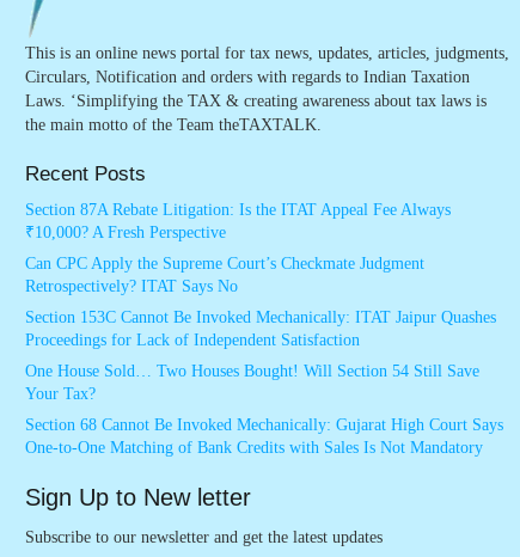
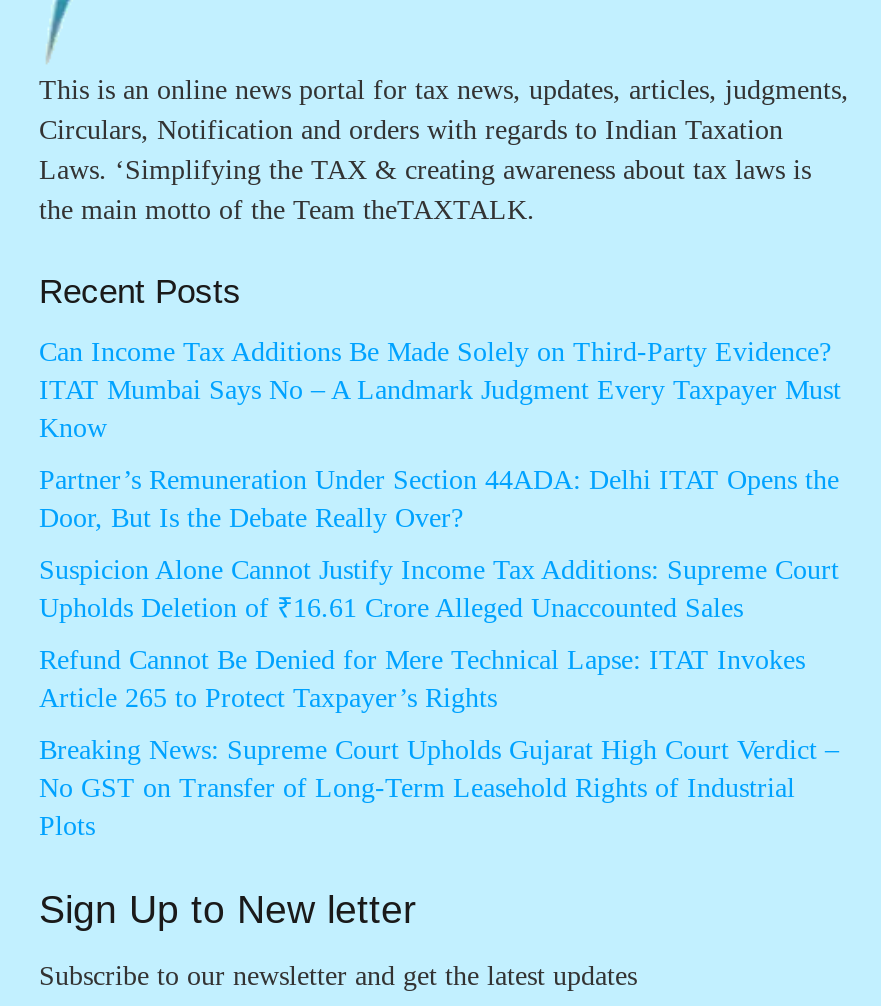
- Section 87A Rebate Litigation: Is the ITAT Appeal Fee Always
- ₹10,000? A Fresh Perspective
+ Can Income Tax Additions Be Made Solely on Third-Party Evidence?
+ ITAT Mumbai Says No – A Landmark Judgment Every Taxpayer Must
+ Know

- Can CPC Apply the Supreme Court’s Checkmate Judgment
- Retrospectively? ITAT Says No
+ Partner’s Remuneration Under Section 44ADA: Delhi ITAT Opens the
+ Door, But Is the Debate Really Over?

- Section 153C Cannot Be Invoked Mechanically: ITAT Jaipur Quashes
- Proceedings for Lack of Independent Satisfaction
+ Suspicion Alone Cannot Justify Income Tax Additions: Supreme Court
+ Upholds Deletion of ₹16.61 Crore Alleged Unaccounted Sales

- One House Sold… Two Houses Bought! Will Section 54 Still Save
- Your Tax?
+ Refund Cannot Be Denied for Mere Technical Lapse: ITAT Invokes
+ Article 265 to Protect Taxpayer’s Rights

- Section 68 Cannot Be Invoked Mechanically: Gujarat High Court Says
- One-to-One Matching of Bank Credits with Sales Is Not Mandatory
+ Breaking News: Supreme Court Upholds Gujarat High Court Verdict –
+ No GST on Transfer of Long-Term Leasehold Rights of Industrial
+ Plots
